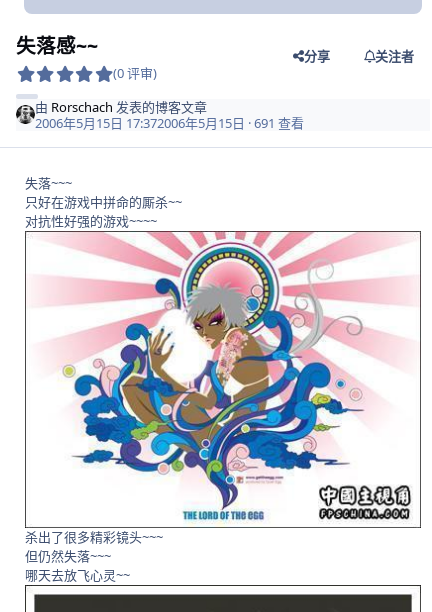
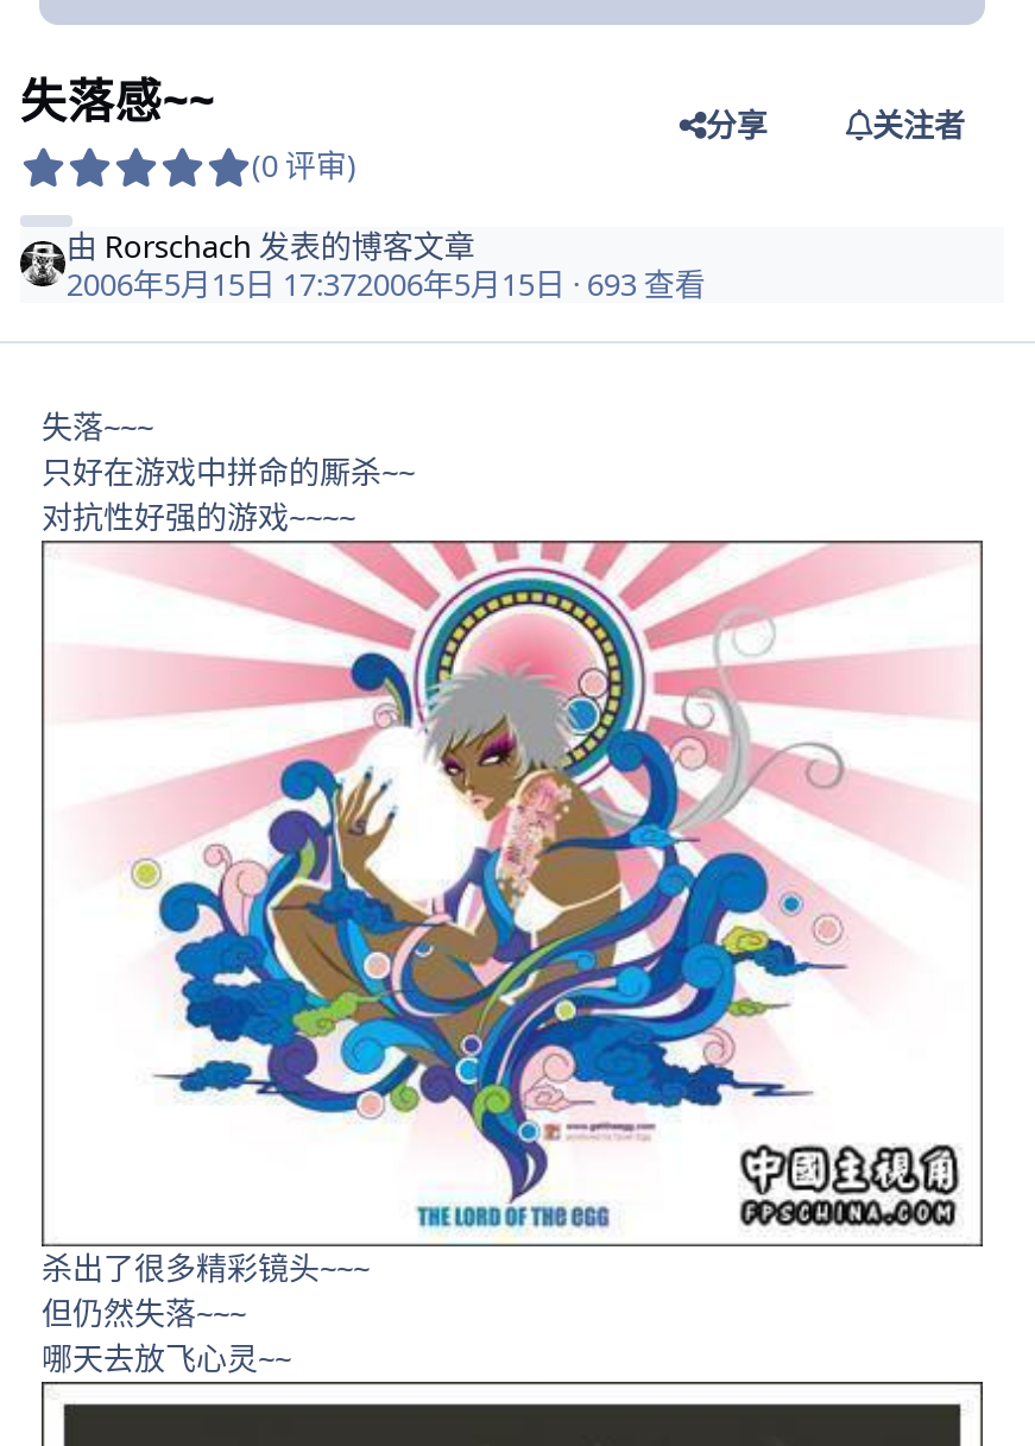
- 2006年5月15日 17:372006年5月15日· 691 查看
+ 2006年5月15日 17:372006年5月15日· 693 查看
